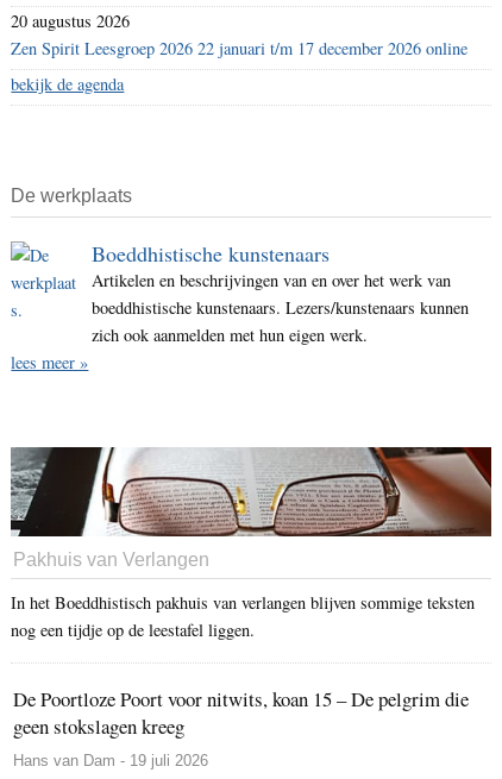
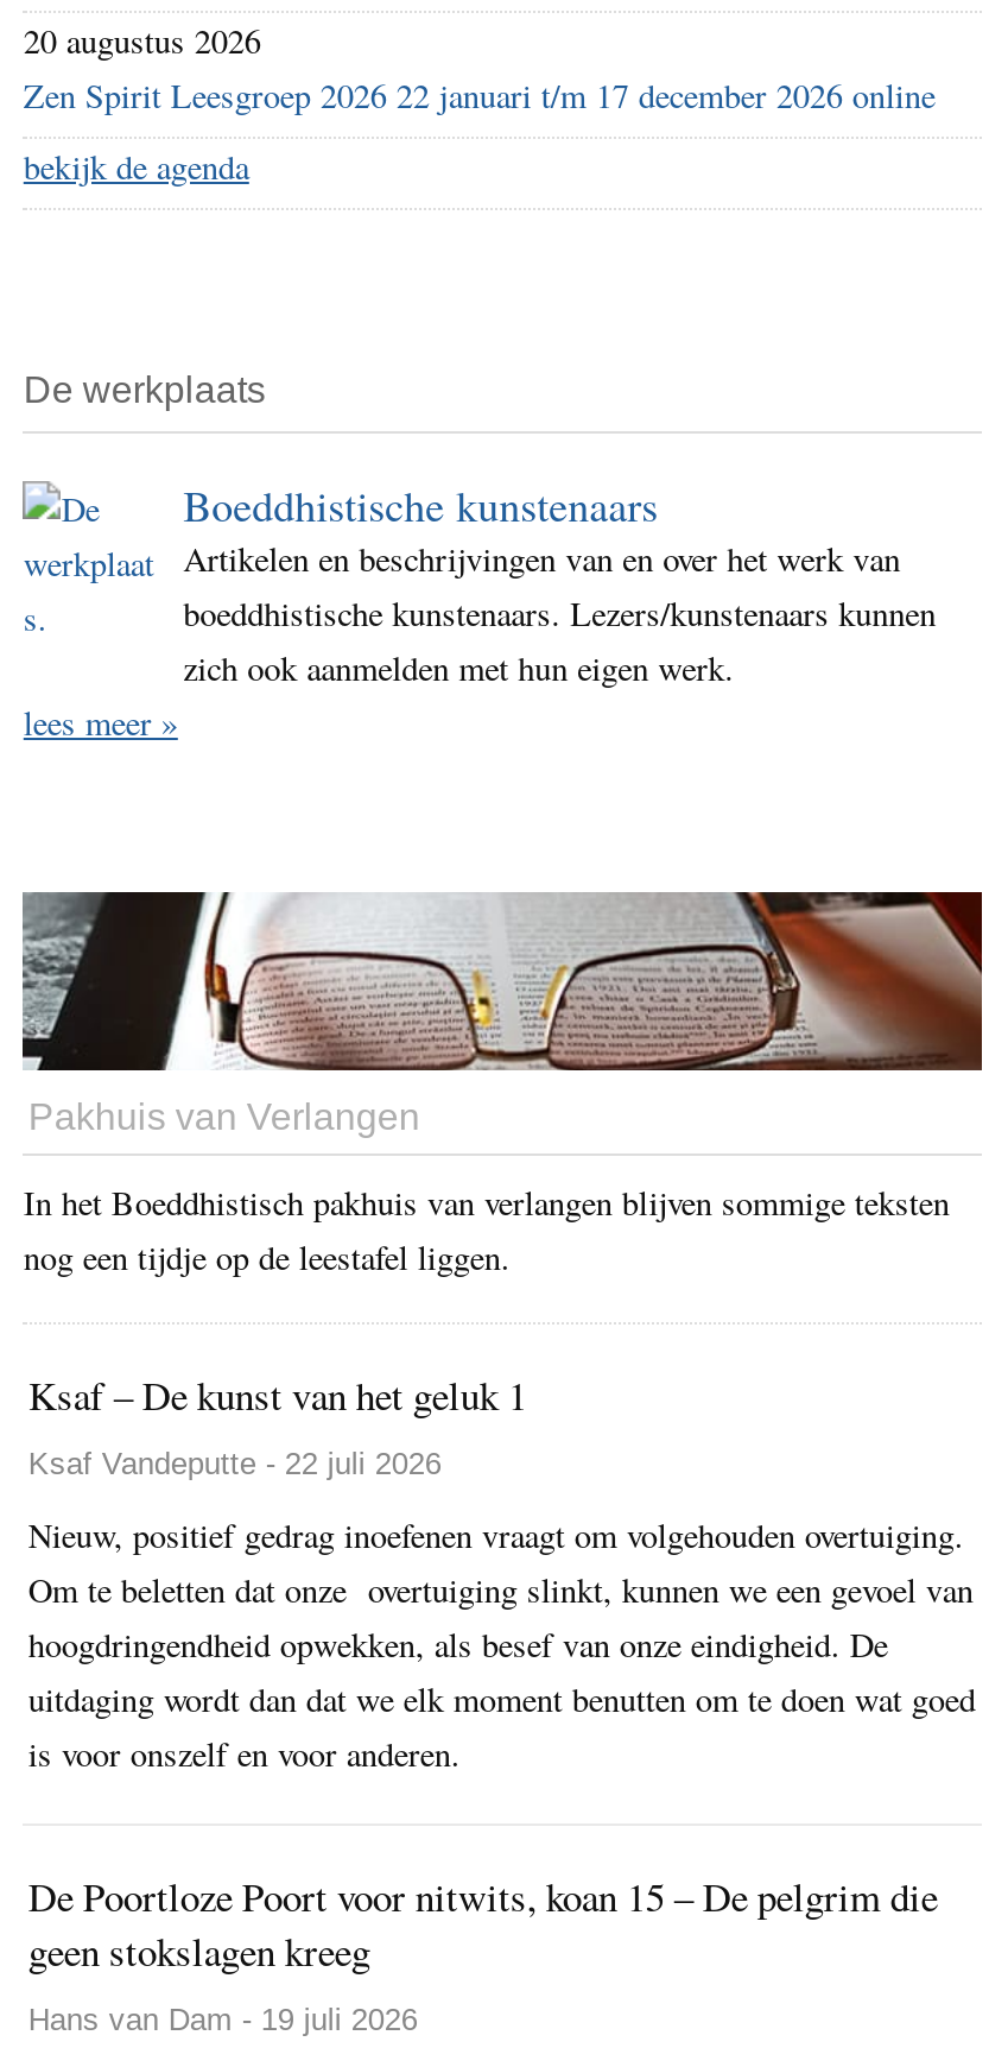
+ Ksaf – De kunst van het geluk 1
+ Ksaf Vandeputte - 22 juli 2026
+ Nieuw, positief gedrag inoefenen vraagt om volgehouden overtuiging.
+ Om te beletten dat onze overtuiging slinkt, kunnen we een gevoel van
+ hoogdringendheid opwekken, als besef van onze eindigheid. De
+ uitdaging wordt dan dat we elk moment benutten om te doen wat goed
+ is voor onszelf en voor anderen.
